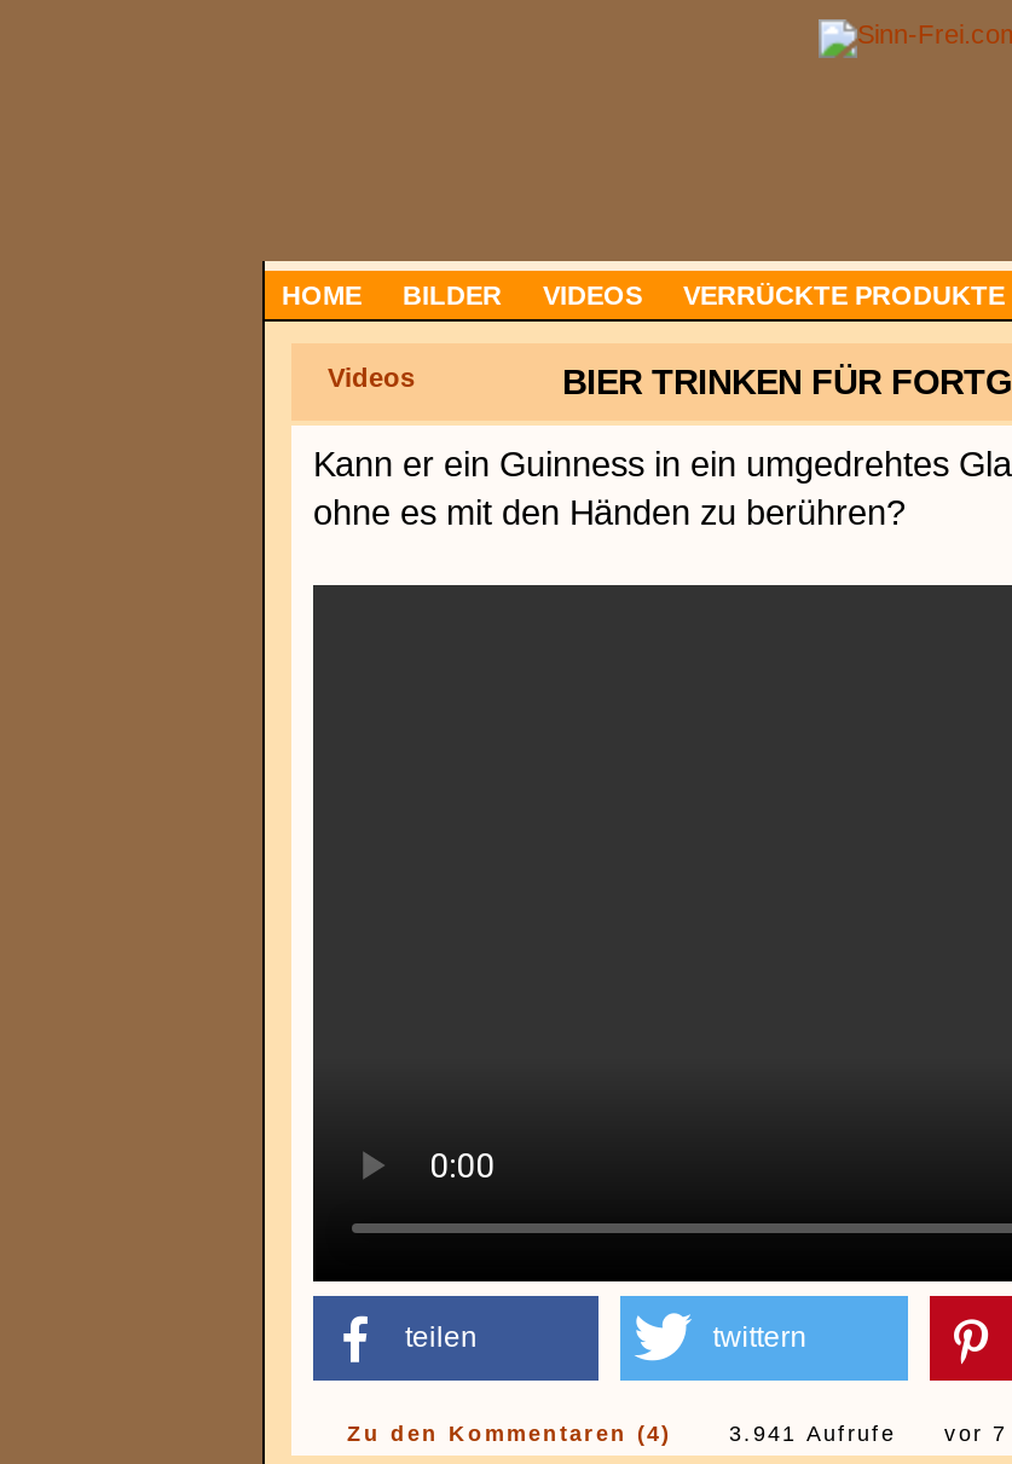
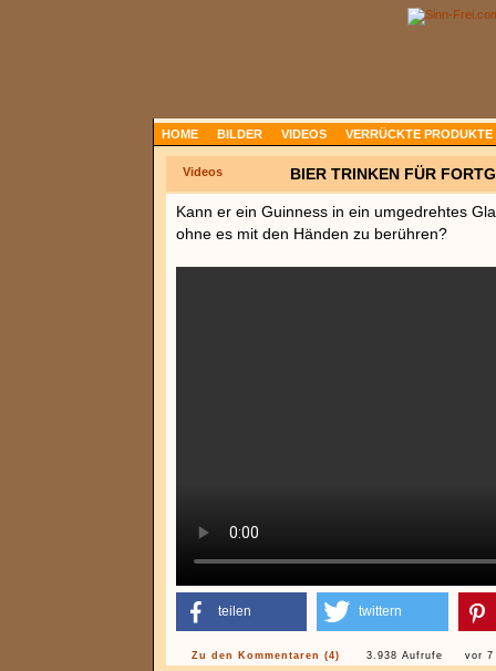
- 3.941 Aufrufe
+ 3.938 Aufrufe
